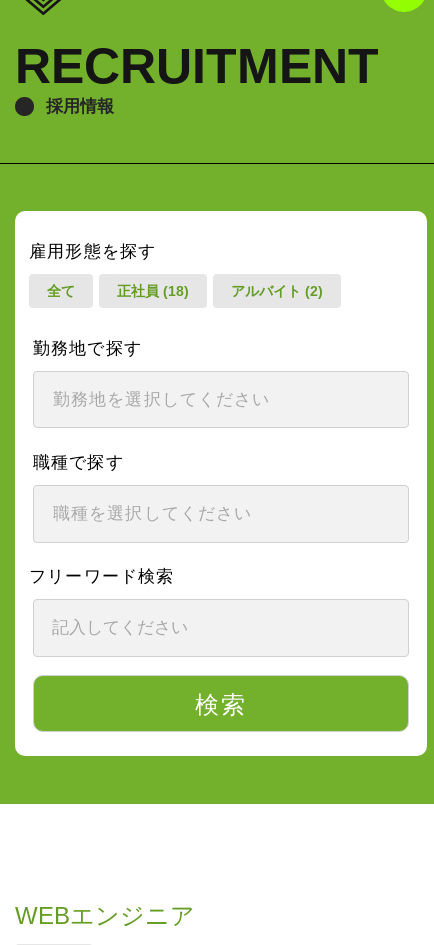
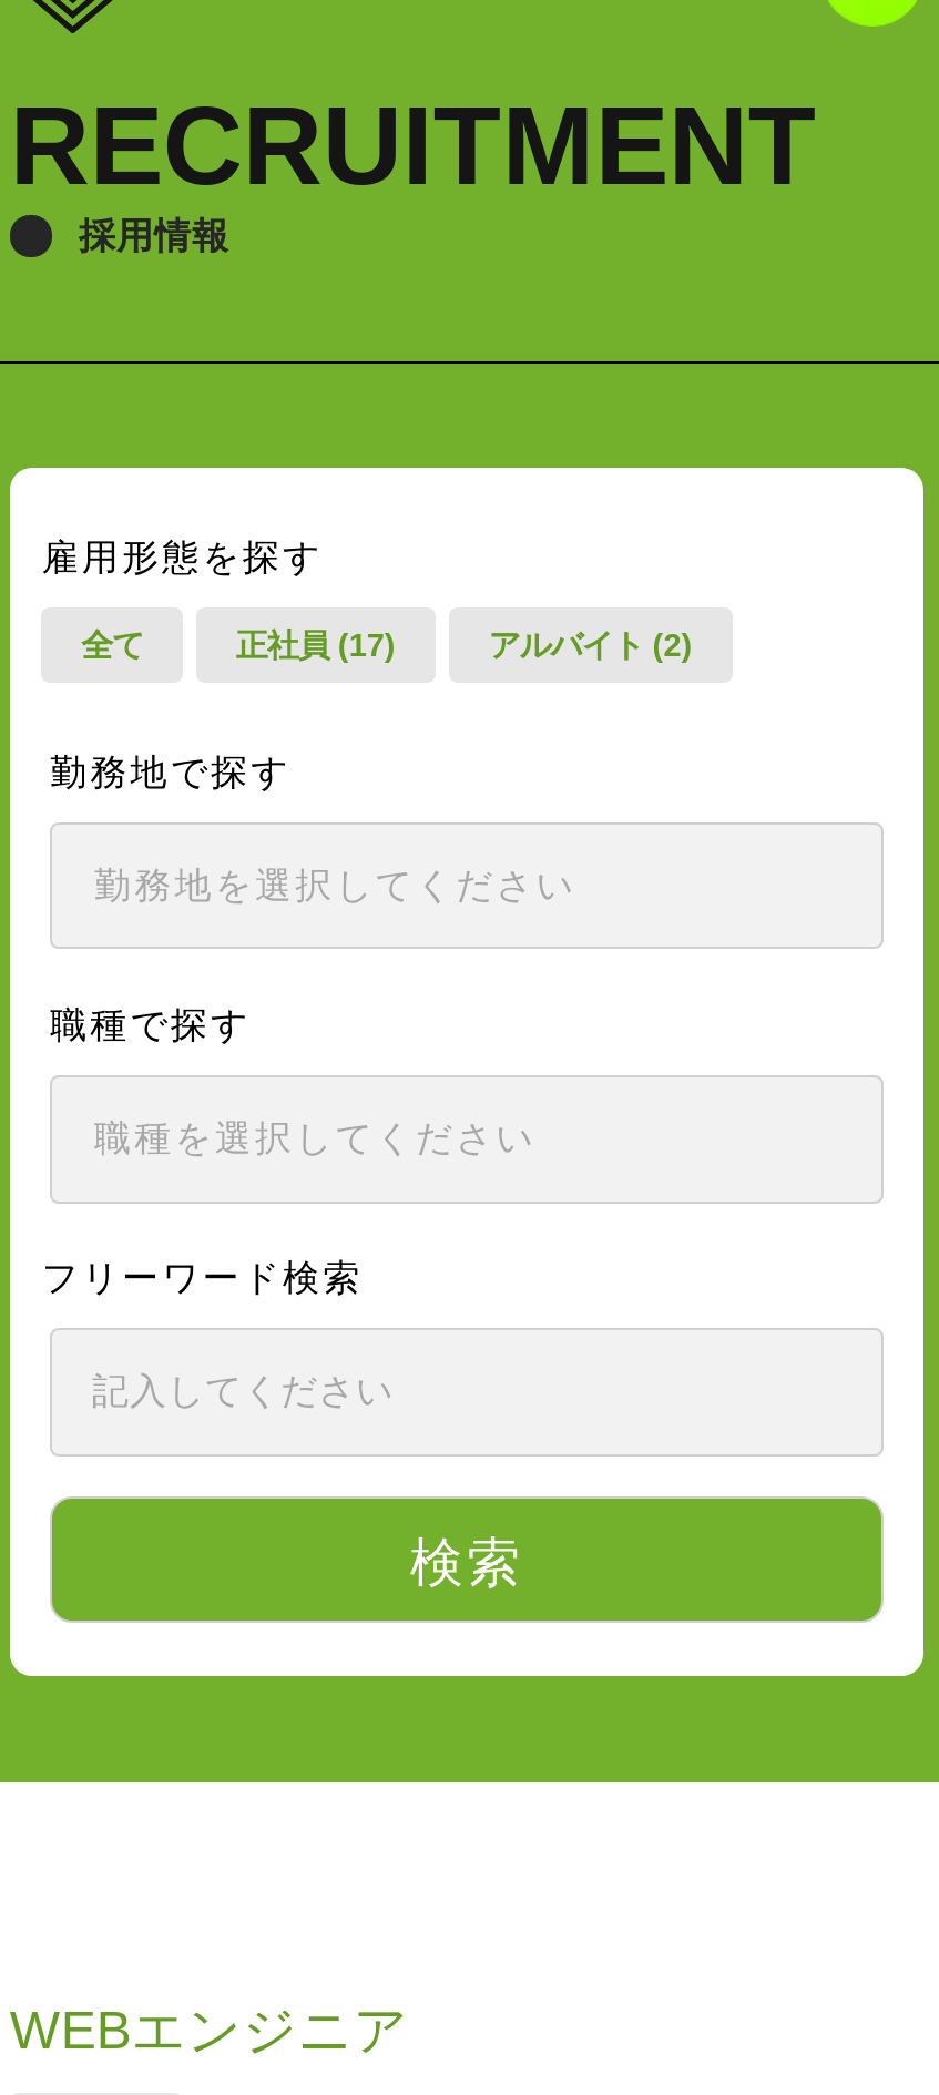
- 正社員 (18)
+ 正社員 (17)
